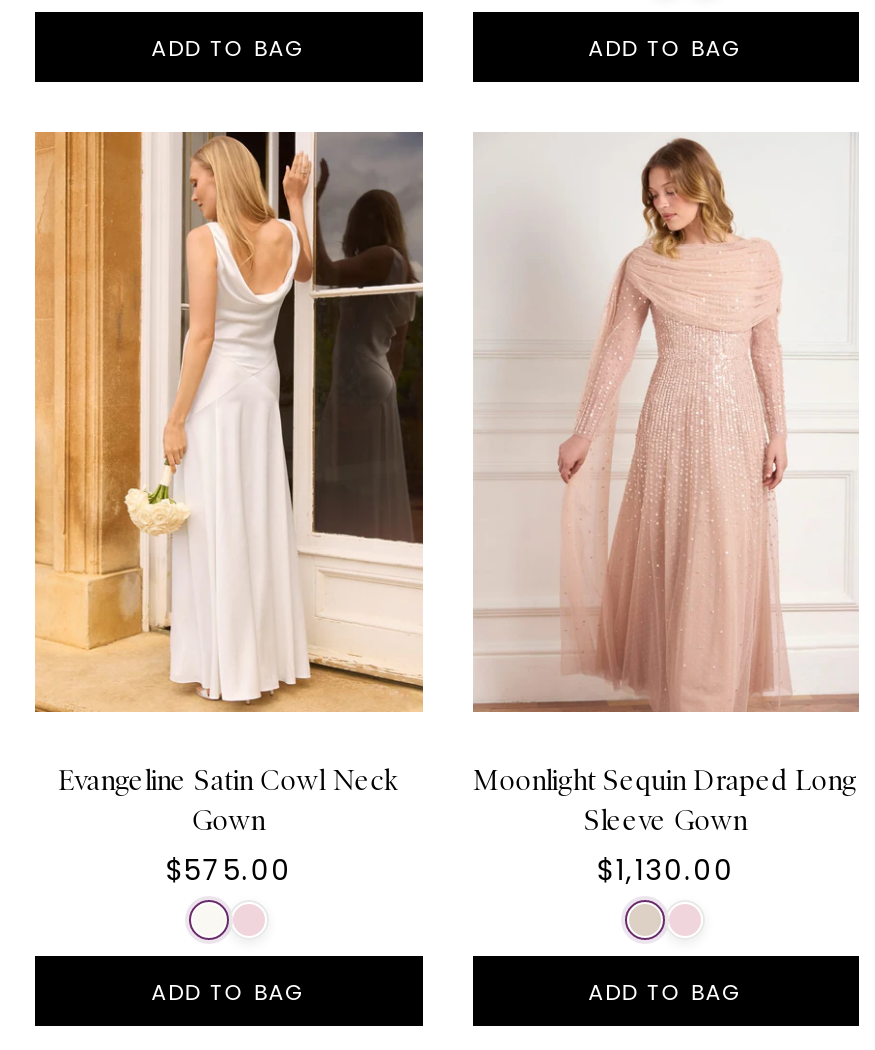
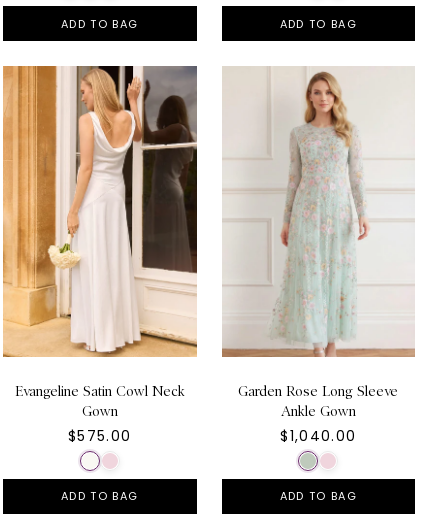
- [image]
- Moonlight Sequin Draped Long
- Sleeve Gown
- $1,130.00
+ [image]
+ Garden Rose Long Sleeve
+ Ankle Gown
+ $1,040.00
